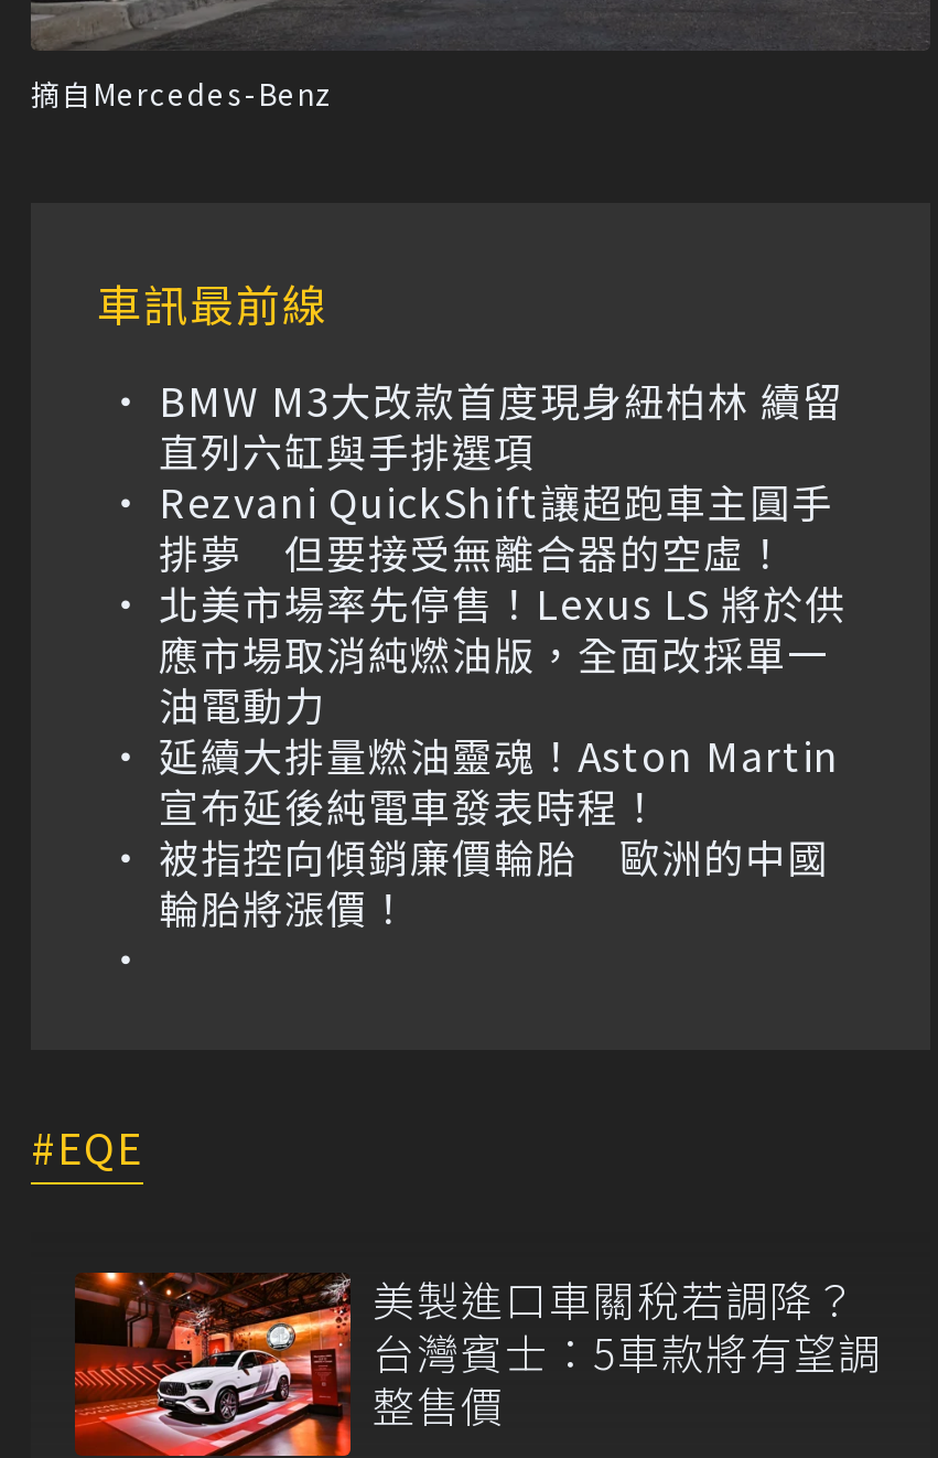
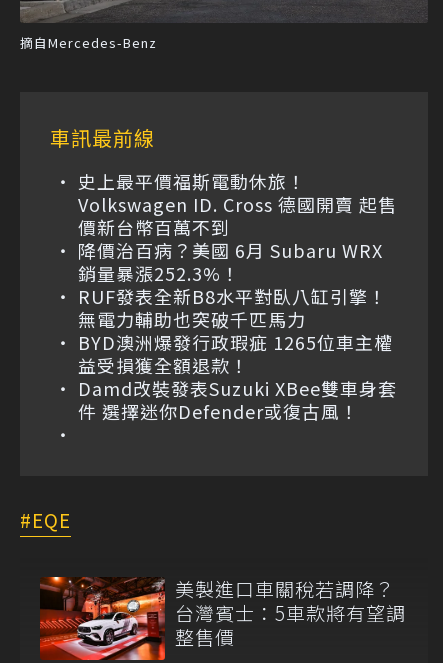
- BMW M3大改款首度現身紐柏林 續留
- 直列六缸與手排選項
- Rezvani QuickShift讓超跑車主圓手
- 排夢 但要接受無離合器的空虛！
- 北美市場率先停售！Lexus LS 將於供
- 應市場取消純燃油版，全面改採單一
- 油電動力
- 延續大排量燃油靈魂！Aston Martin
- 宣布延後純電車發表時程！
- 被指控向傾銷廉價輪胎 歐洲的中國
- 輪胎將漲價！
+ 史上最平價福斯電動休旅！
+ Volkswagen ID. Cross 德國開賣 起售
+ 價新台幣百萬不到
+ 降價治百病？美國 6月 Subaru WRX
+ 銷量暴漲252.3%！
+ RUF發表全新B8水平對臥八缸引擎！
+ 無電力輔助也突破千匹馬力
+ BYD澳洲爆發行政瑕疵 1265位車主權
+ 益受損獲全額退款！
+ Damd改裝發表Suzuki XBee雙車身套
+ 件 選擇迷你Defender或復古風！
